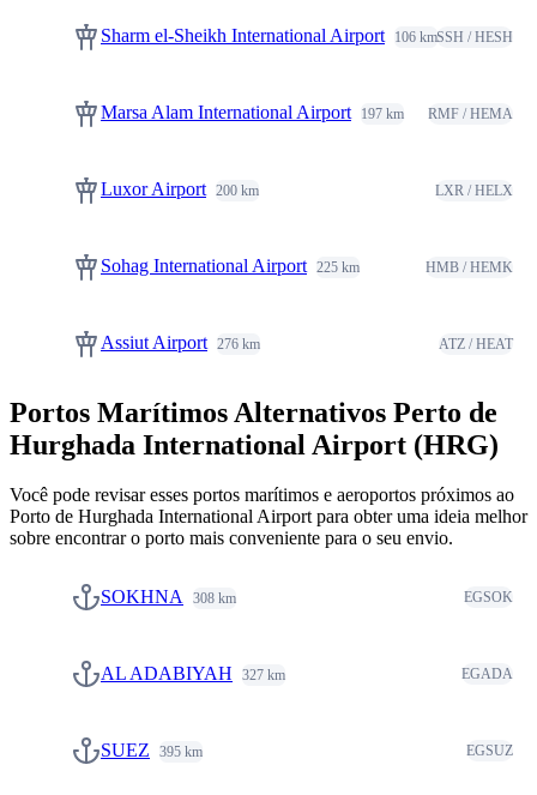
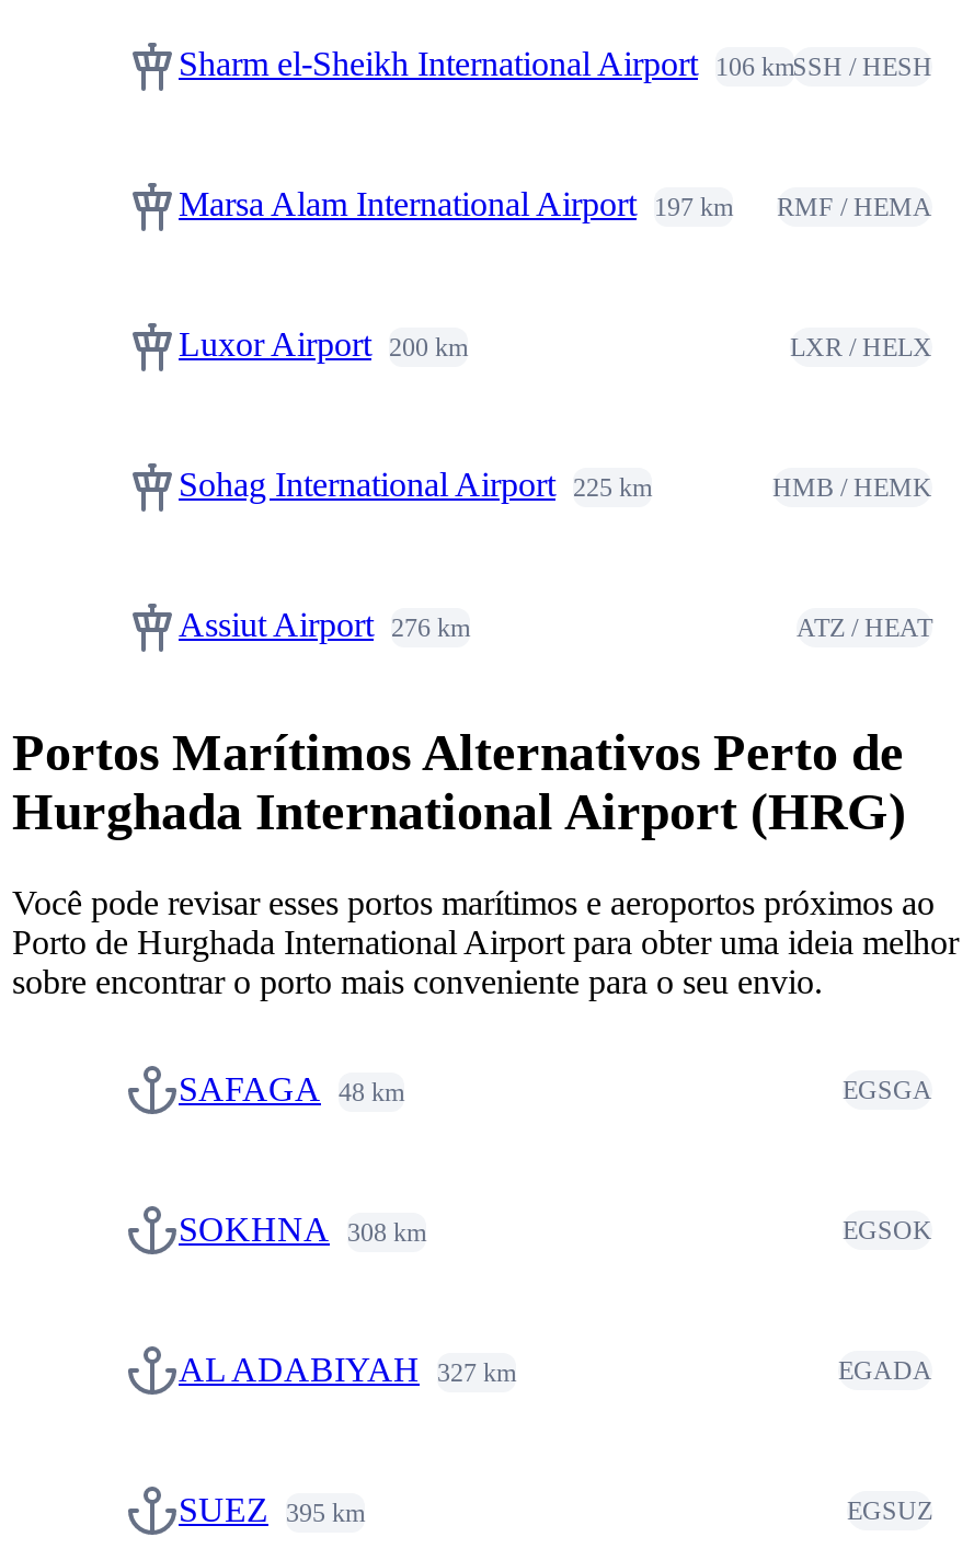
+ SAFAGA
+ EGSGA
